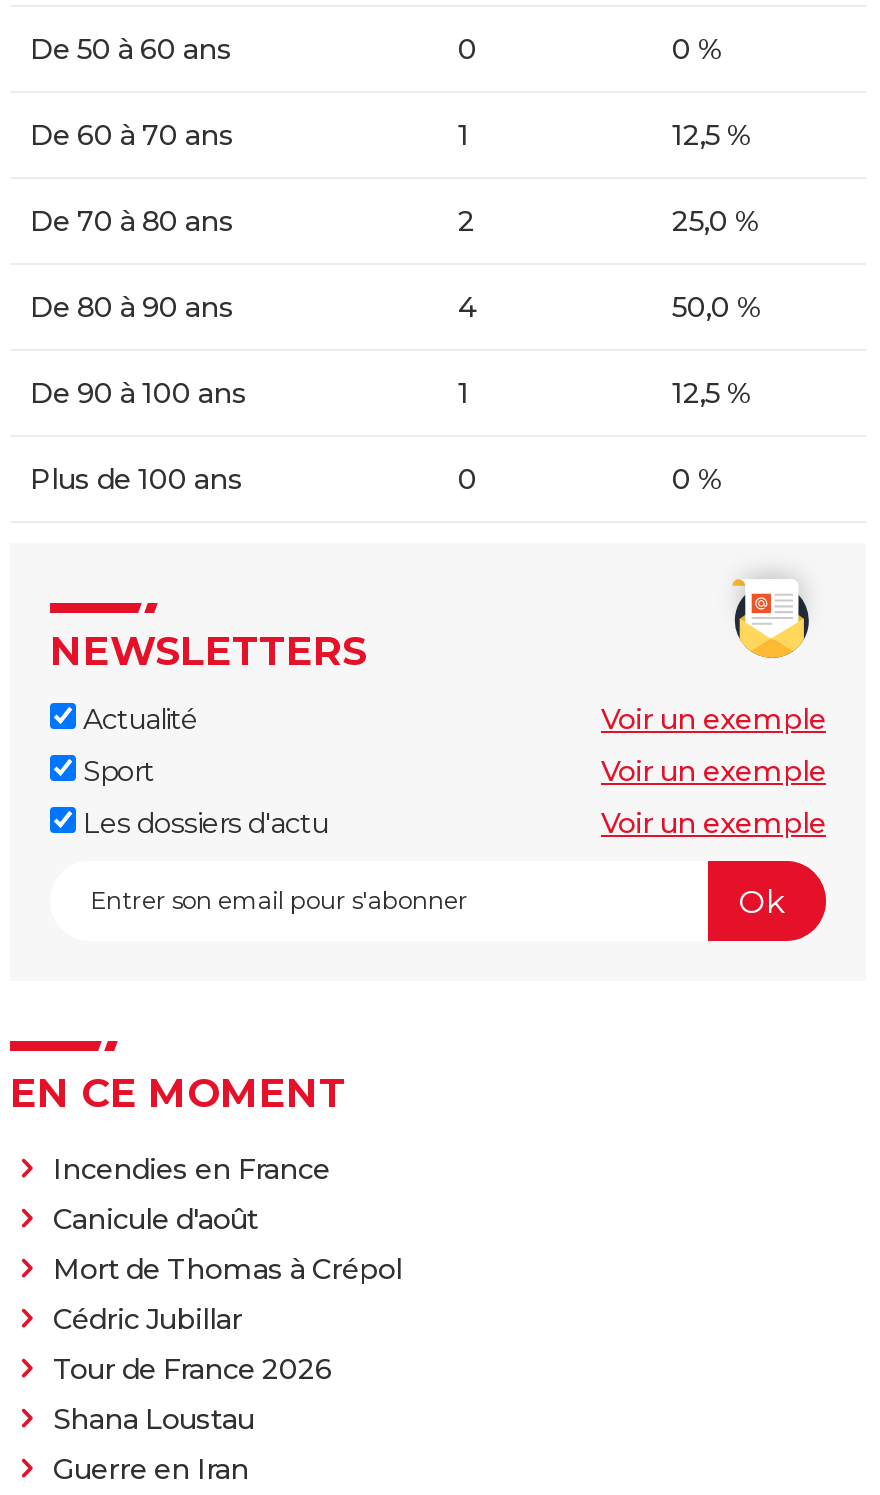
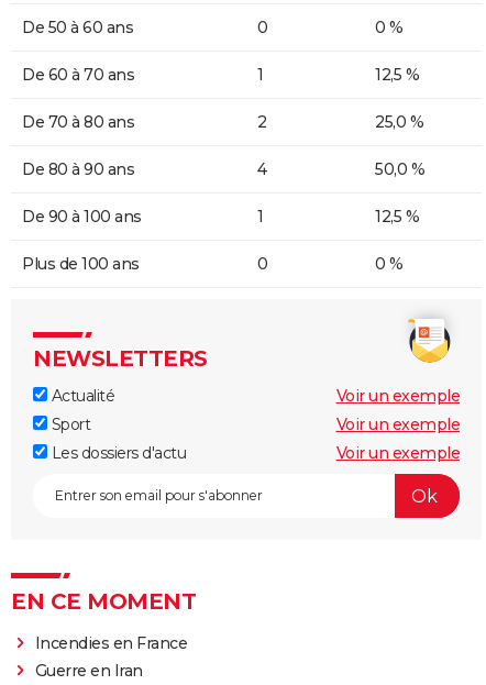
- Canicule d'août
- Mort de Thomas à Crépol
- Cédric Jubillar
- Tour de France 2026
- Shana Loustau
